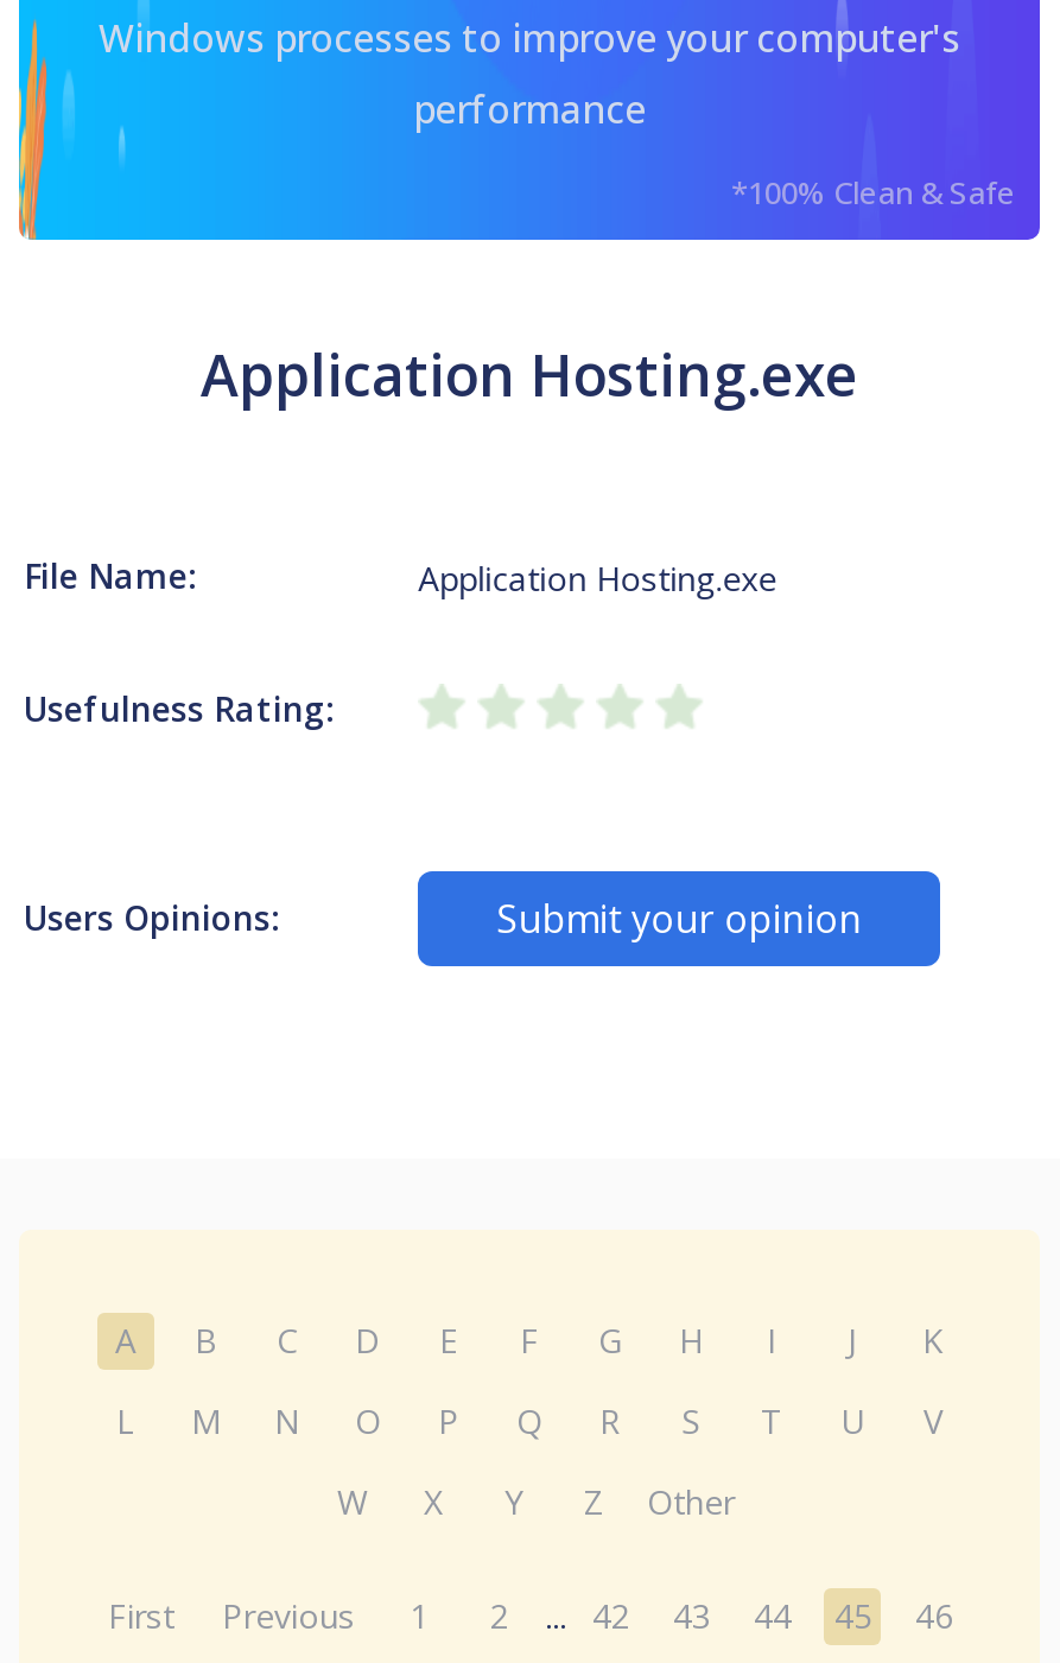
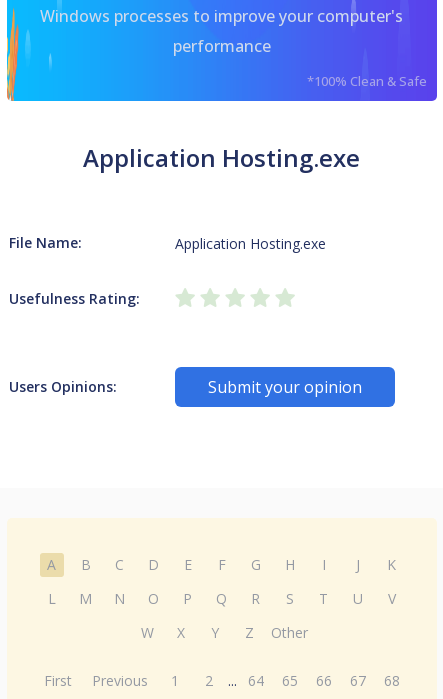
- 2 ... 42
- 43
- 44
- 45
- 46
+ 2 ... 64
+ 65
+ 66
+ 67
+ 68
